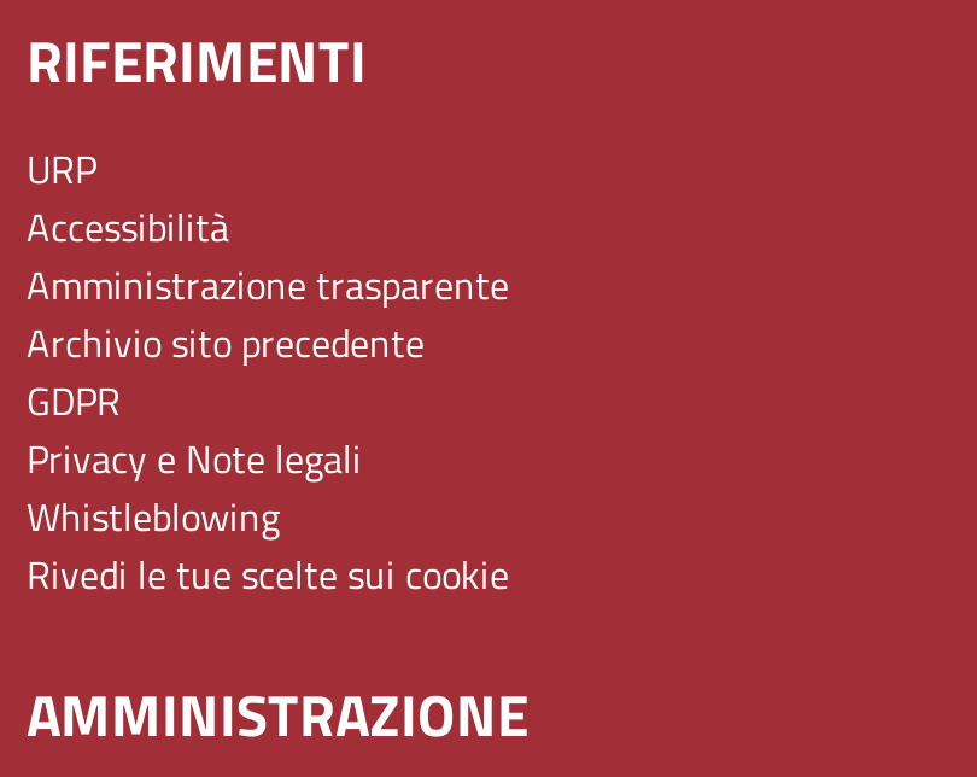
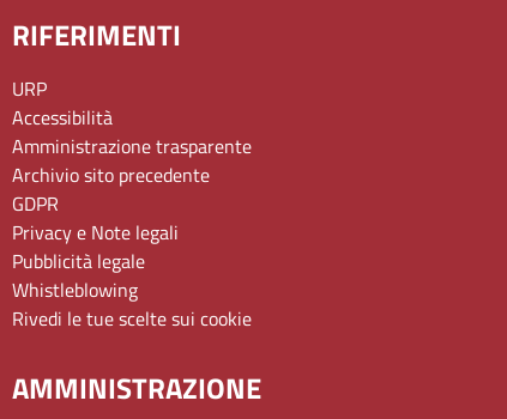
+ Pubblicità legale
